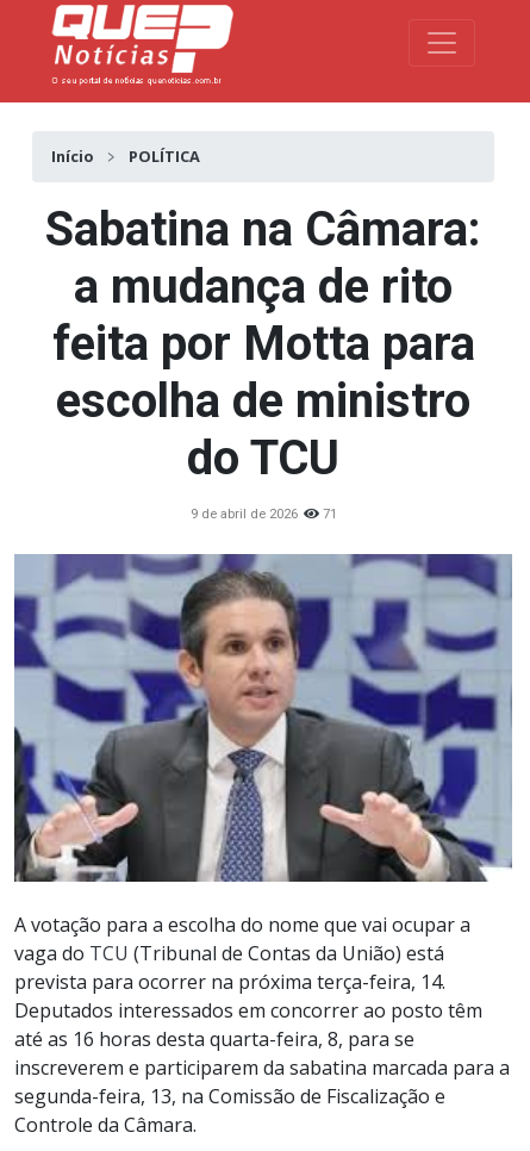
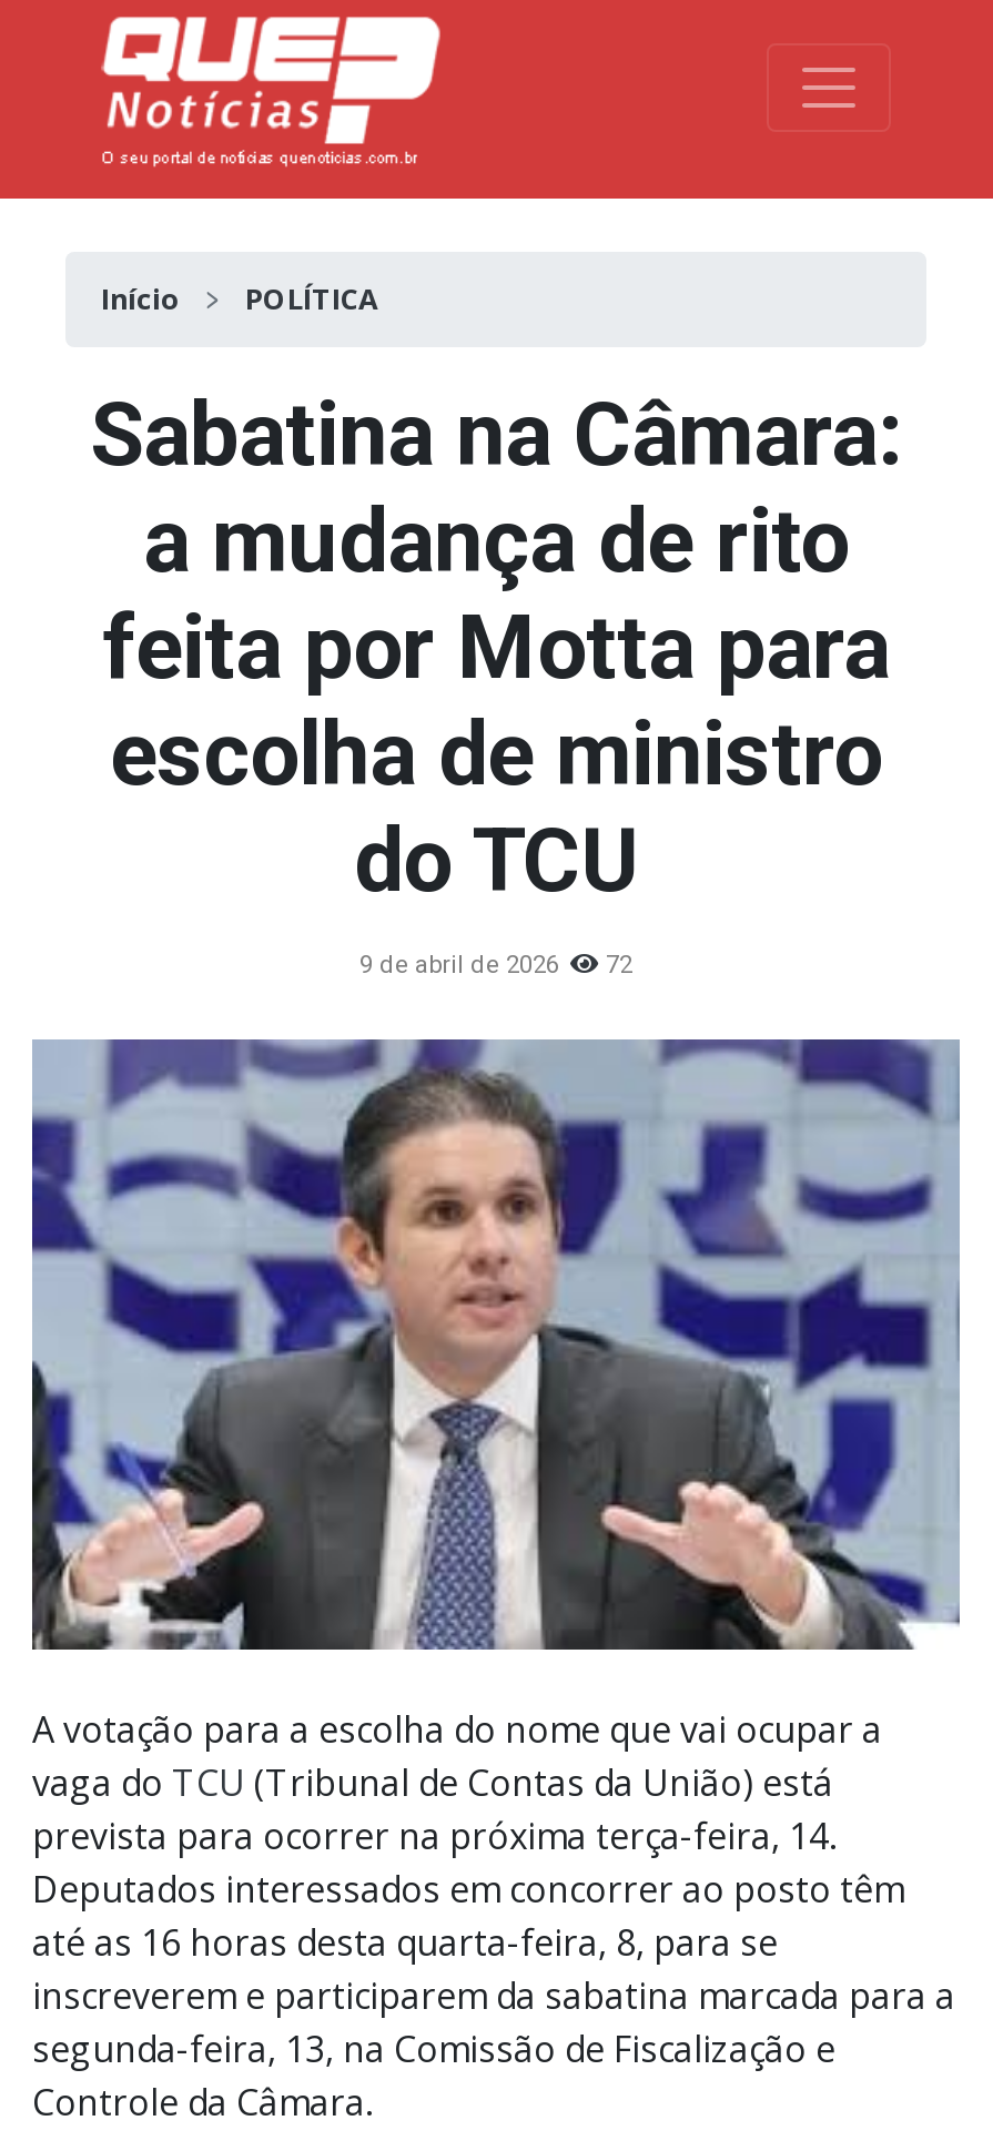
- 9 de abril de 2026 71
+ 9 de abril de 2026 72
